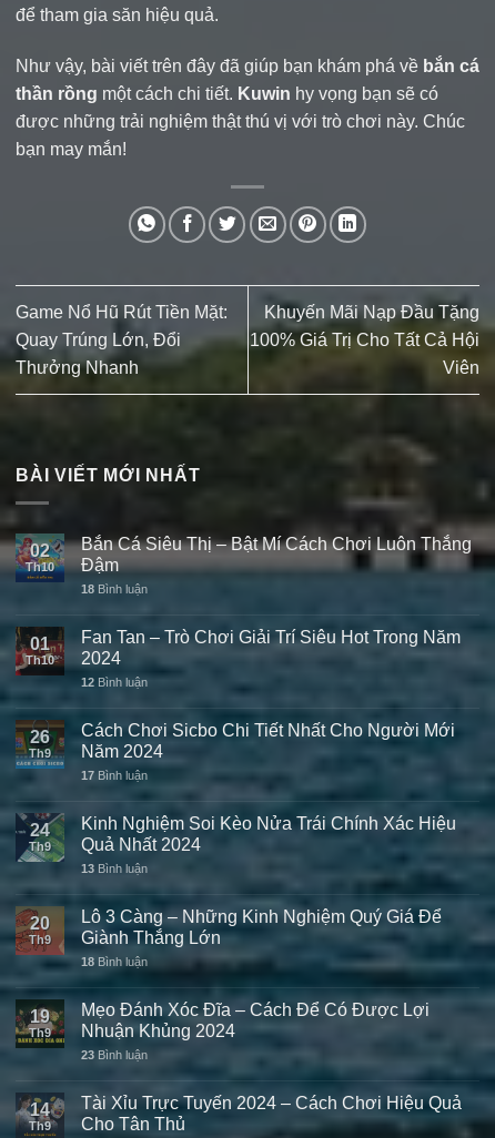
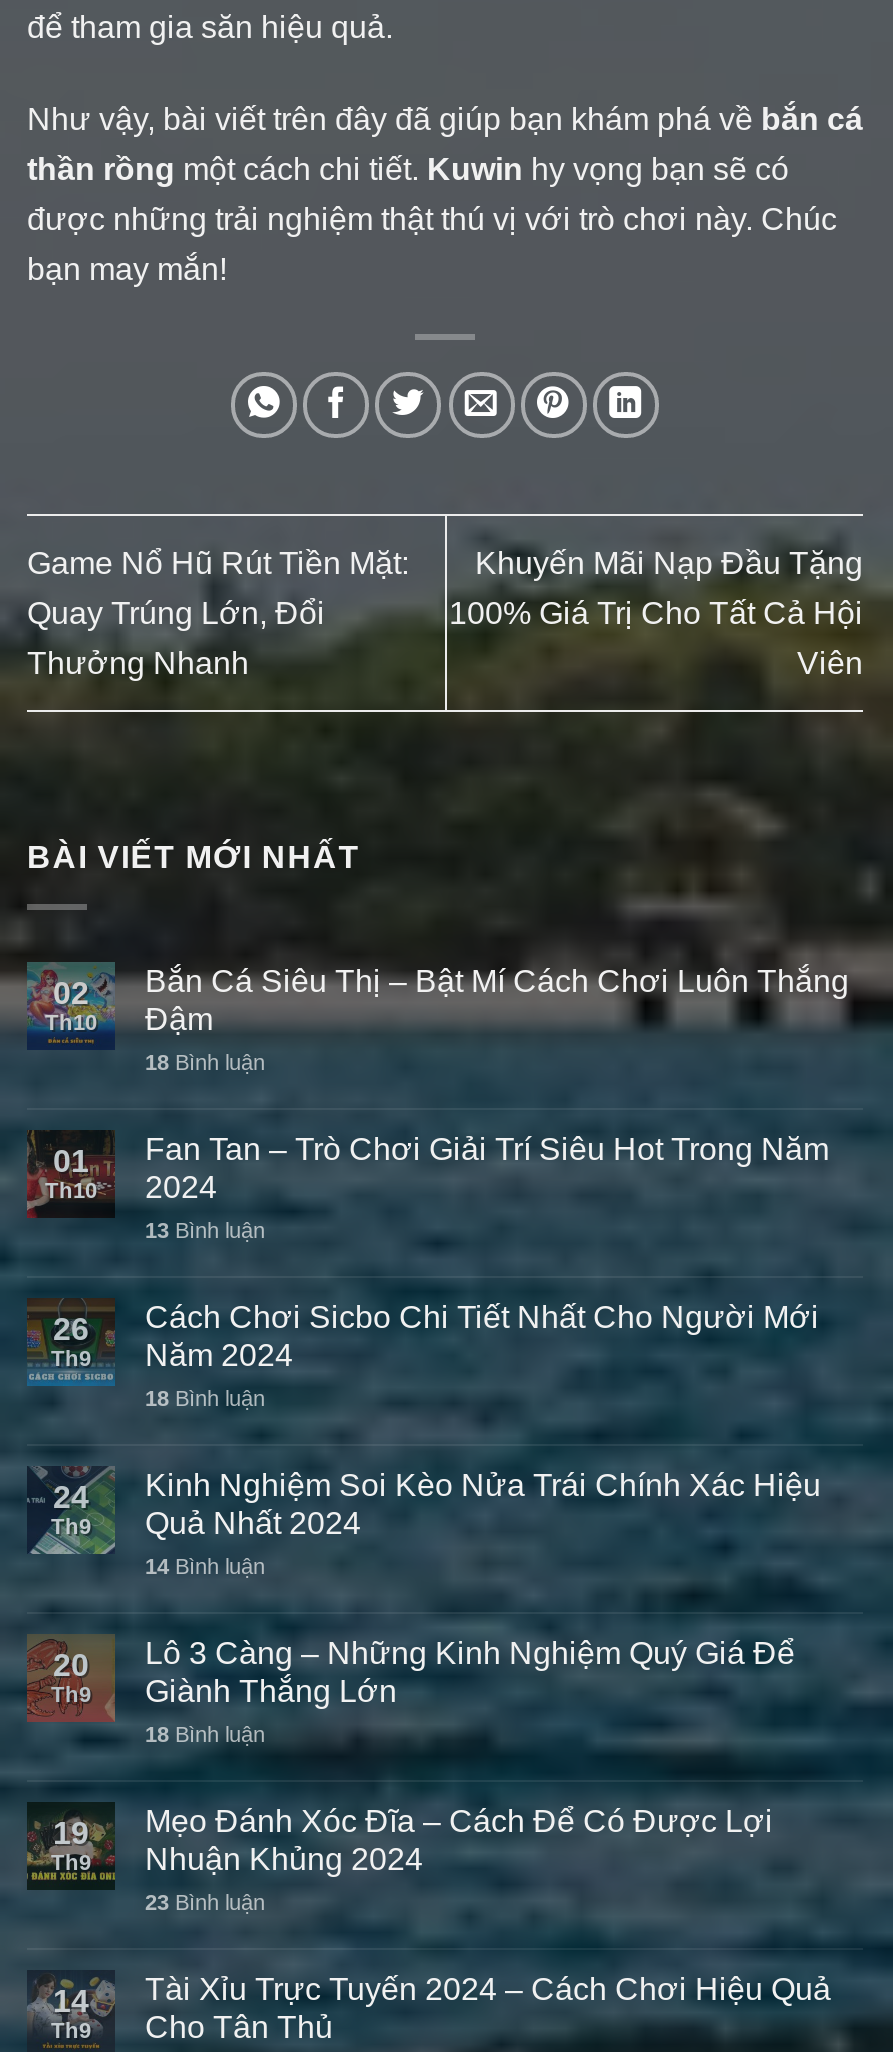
- 12 Bình luận
+ 13 Bình luận

- 17 Bình luận
+ 18 Bình luận

- 13 Bình luận
+ 14 Bình luận
